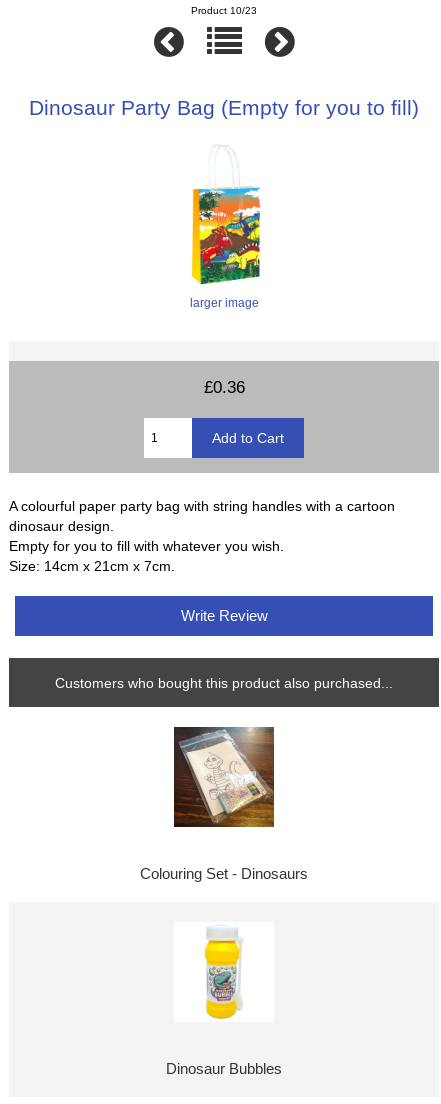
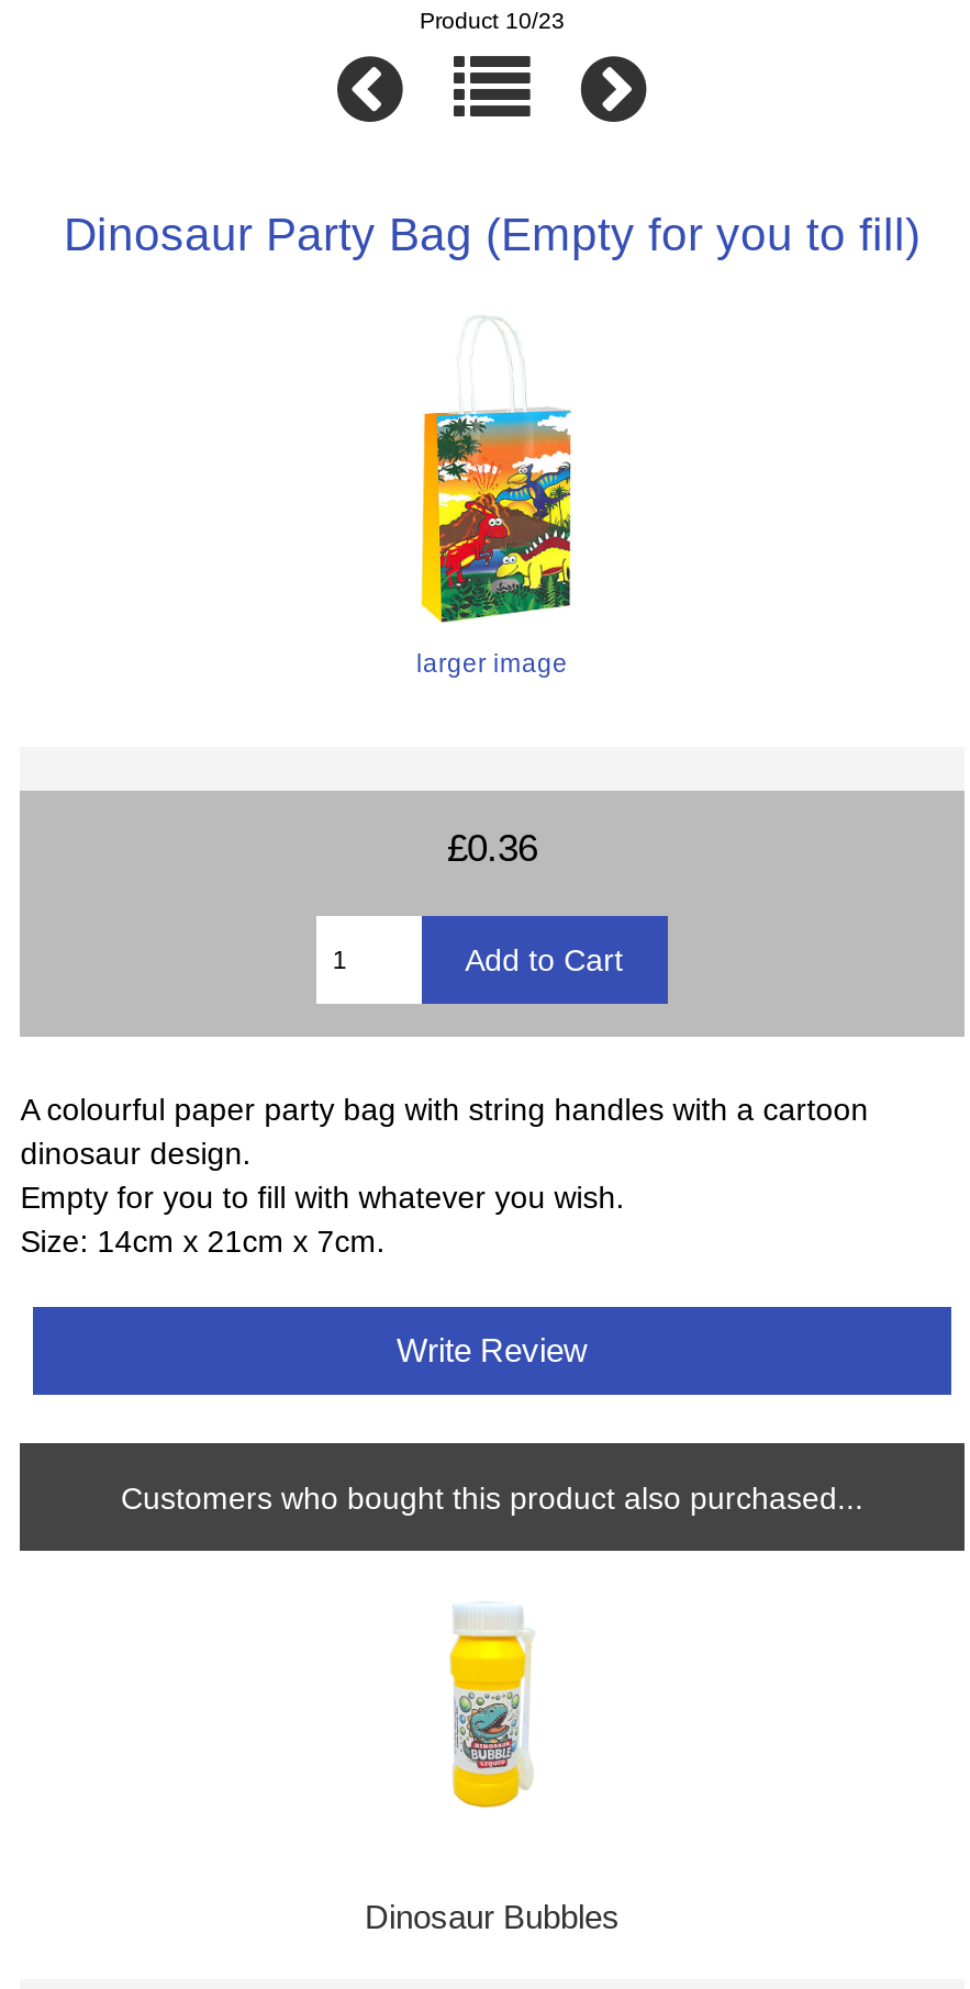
- [image]
- Colouring Set - Dinosaurs
